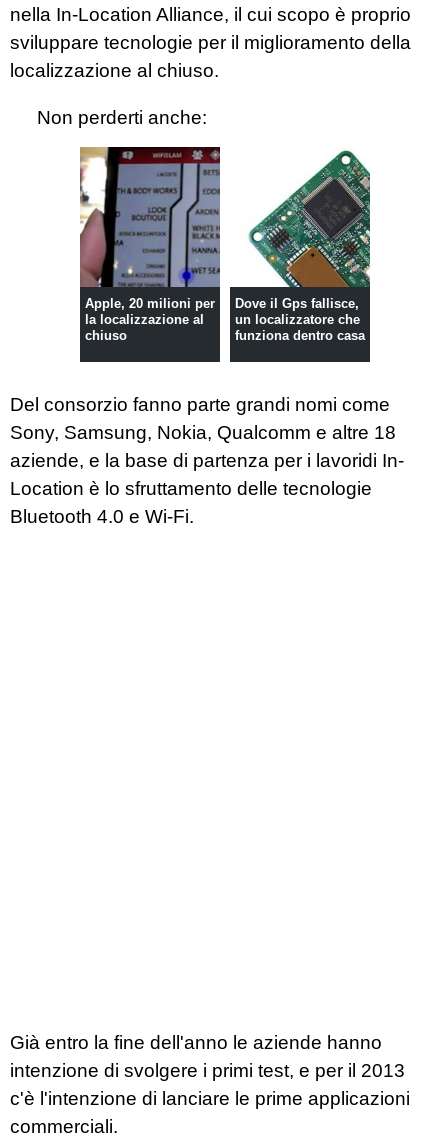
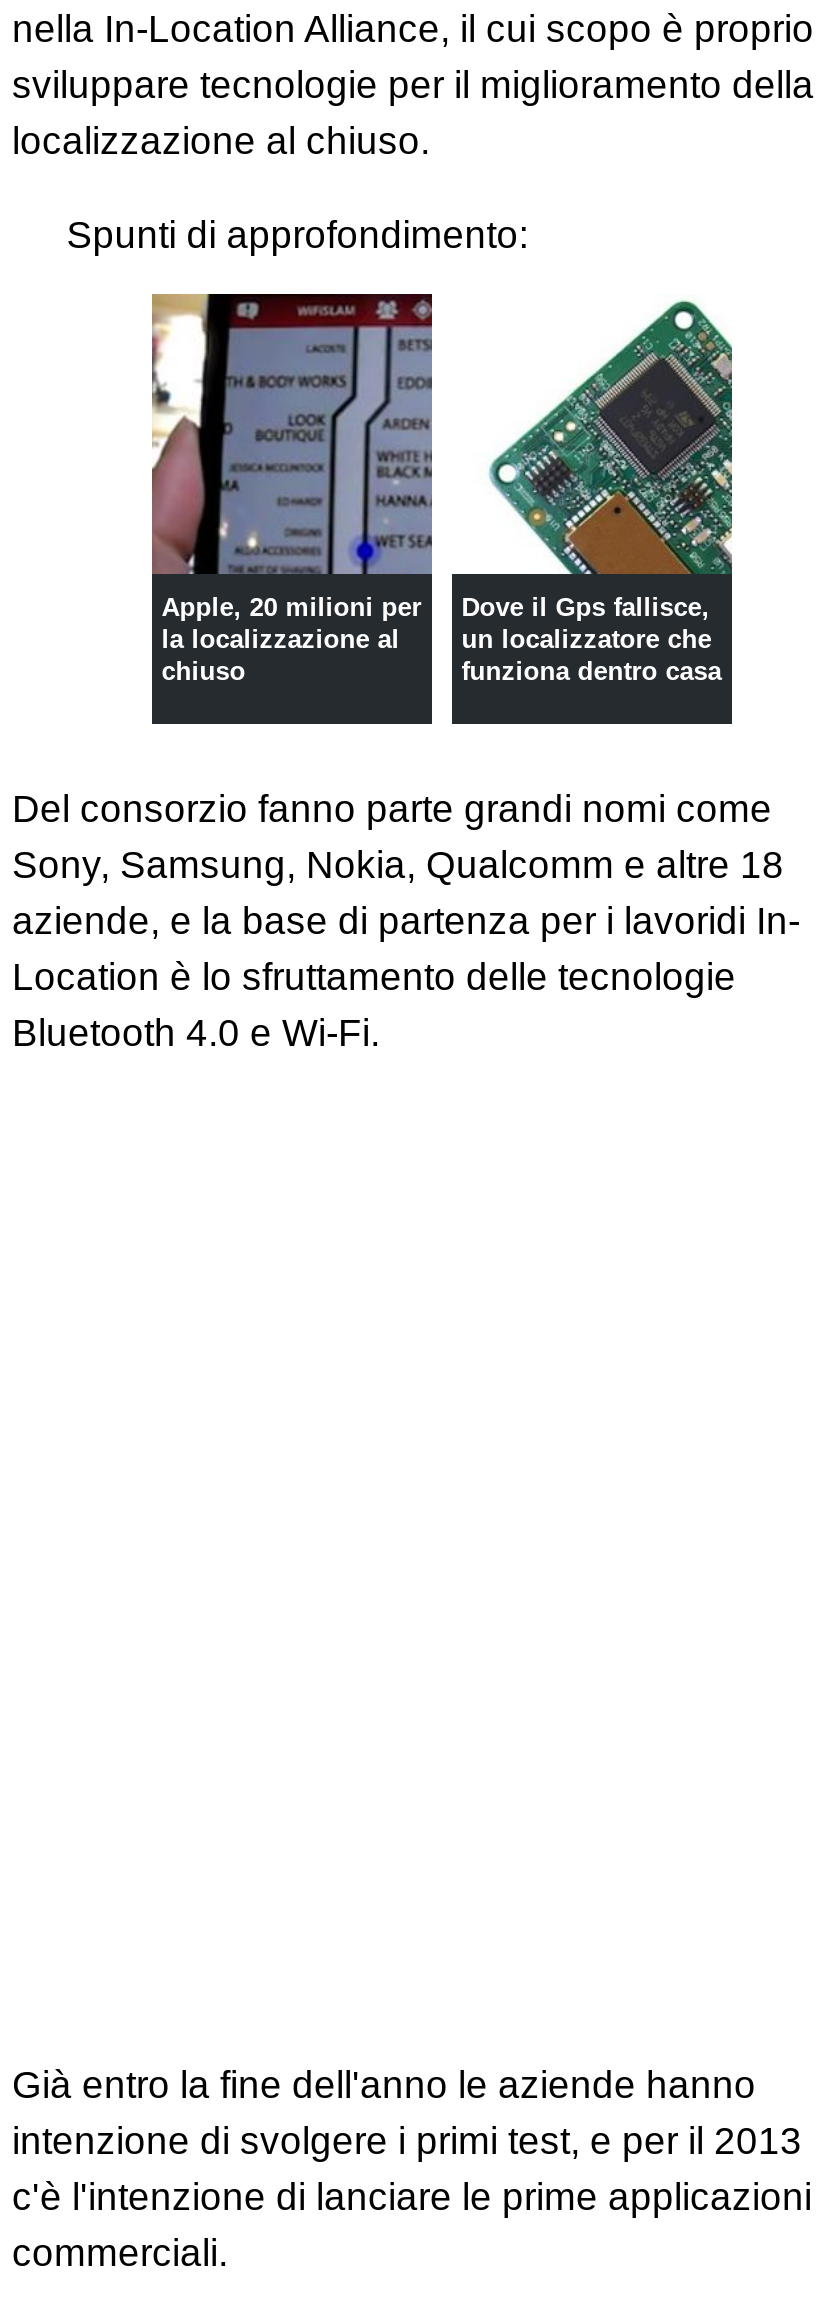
- Non perderti anche:
+ Spunti di approfondimento:
